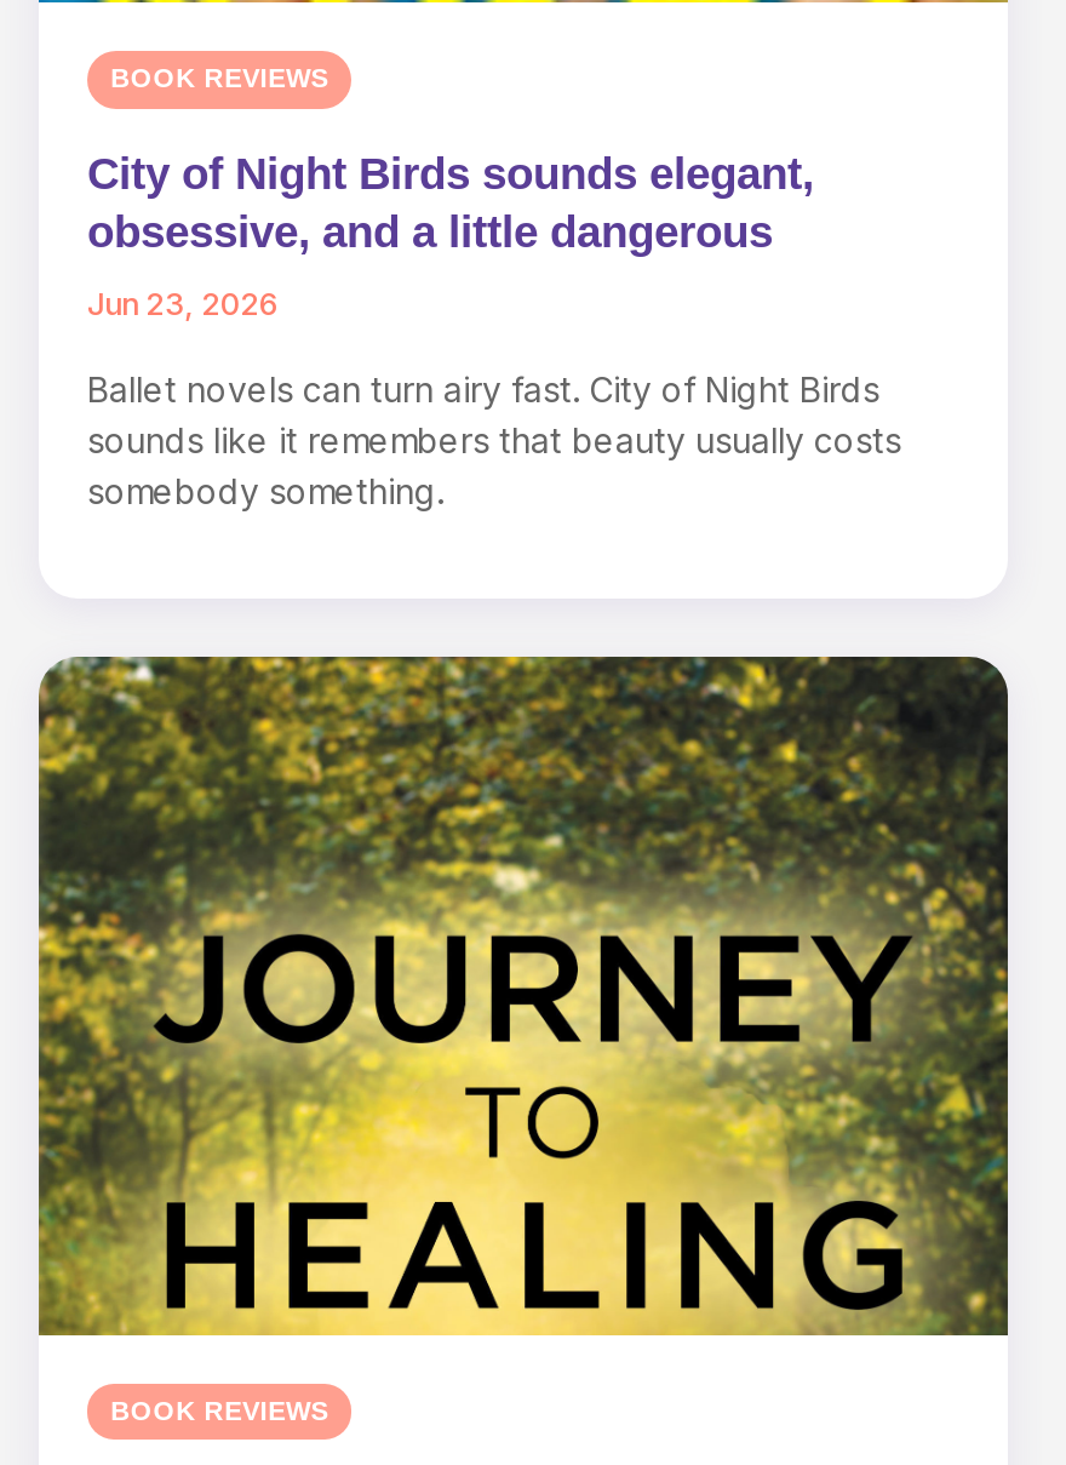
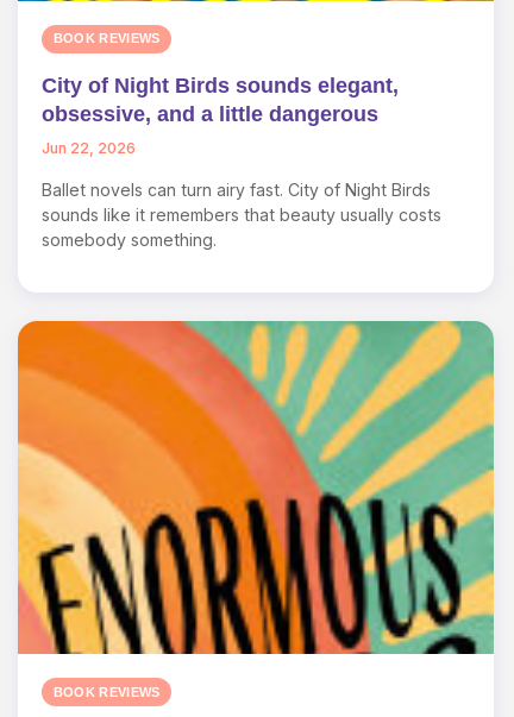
- Jun 23, 2026
+ Jun 22, 2026

- [image]
+ [image]
